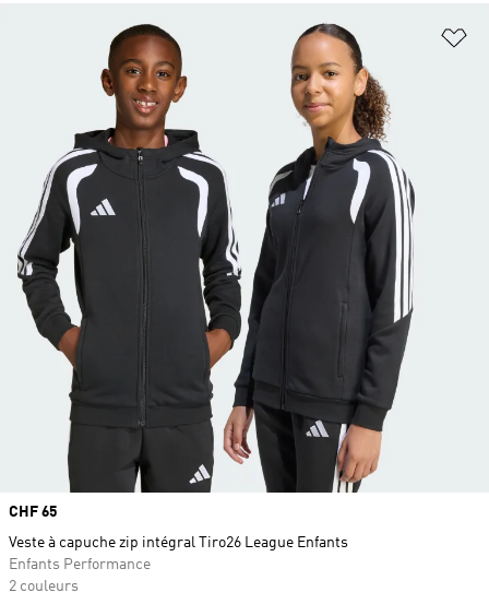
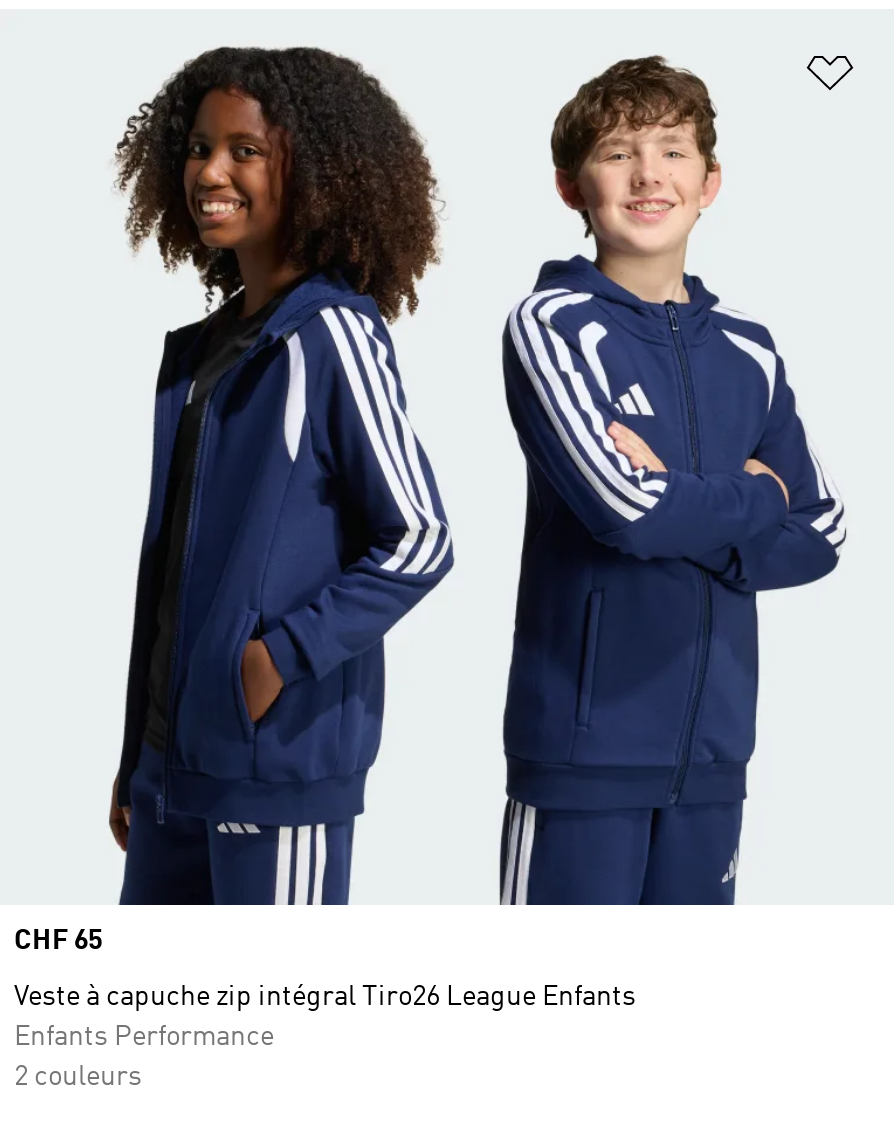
- [image]
+ [image]
